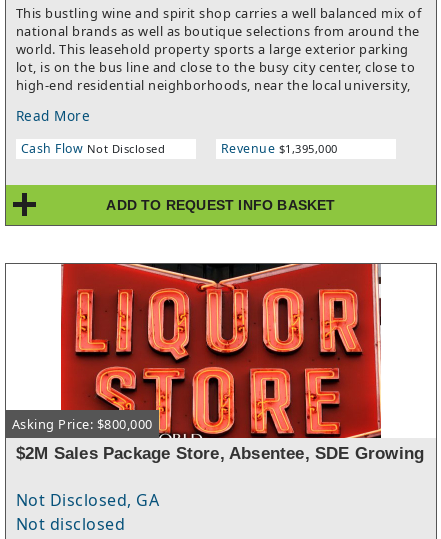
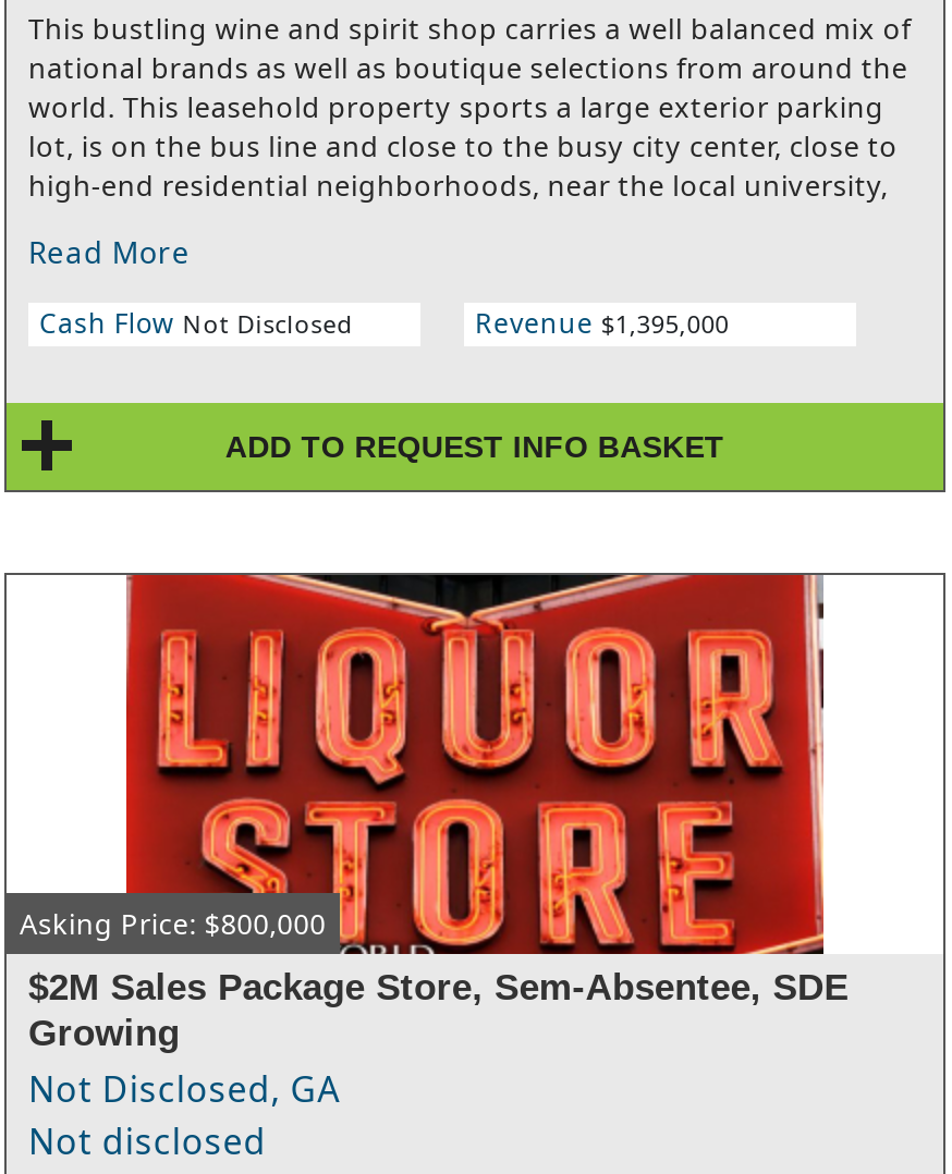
- $2M Sales Package Store, Absentee, SDE Growing
+ $2M Sales Package Store, Sem-Absentee, SDE
+ Growing
